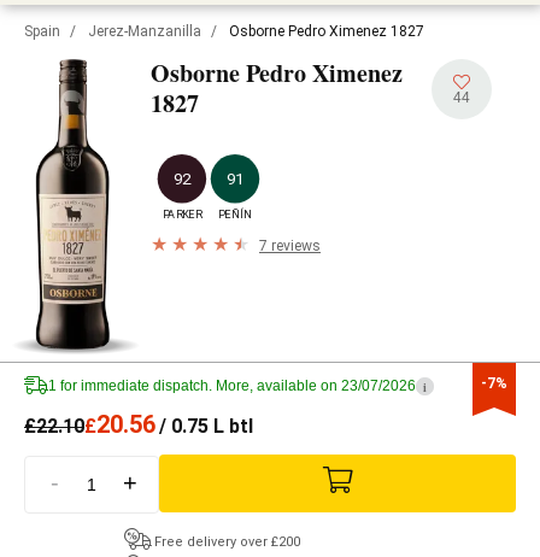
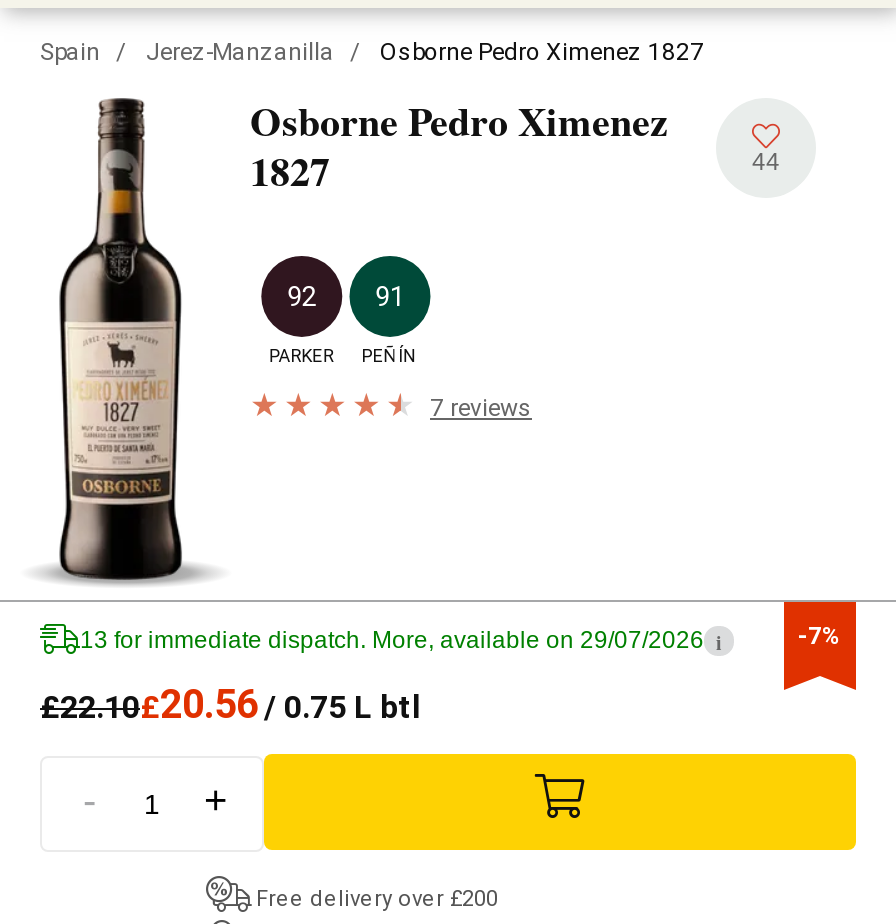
- 1 for immediate dispatch. More, available on 23/07/2026 i
+ 13 for immediate dispatch. More, available on 29/07/2026 i
